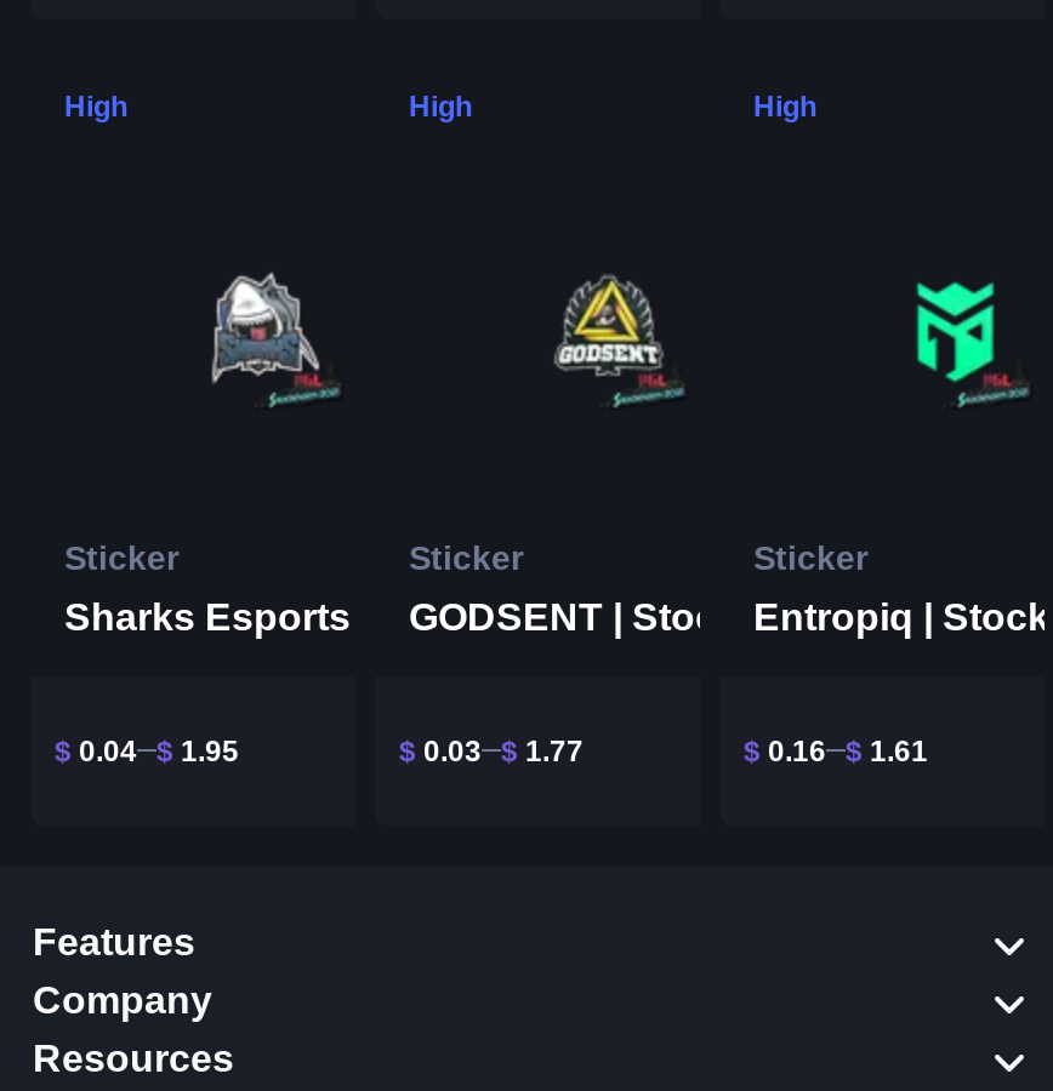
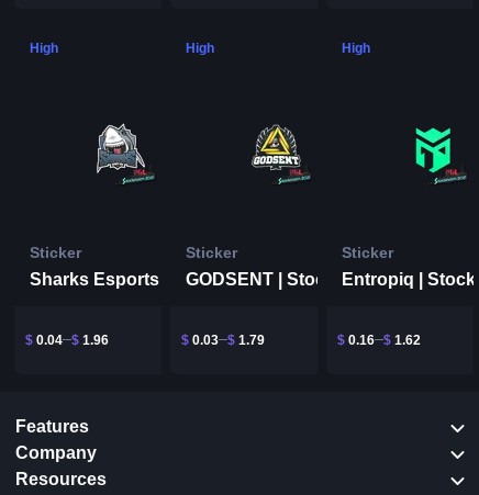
- $0.04 $1.95
+ $0.04 $1.96

- $0.03 $1.77
+ $0.03 $1.79

- $0.16 $1.61
+ $0.16 $1.62
